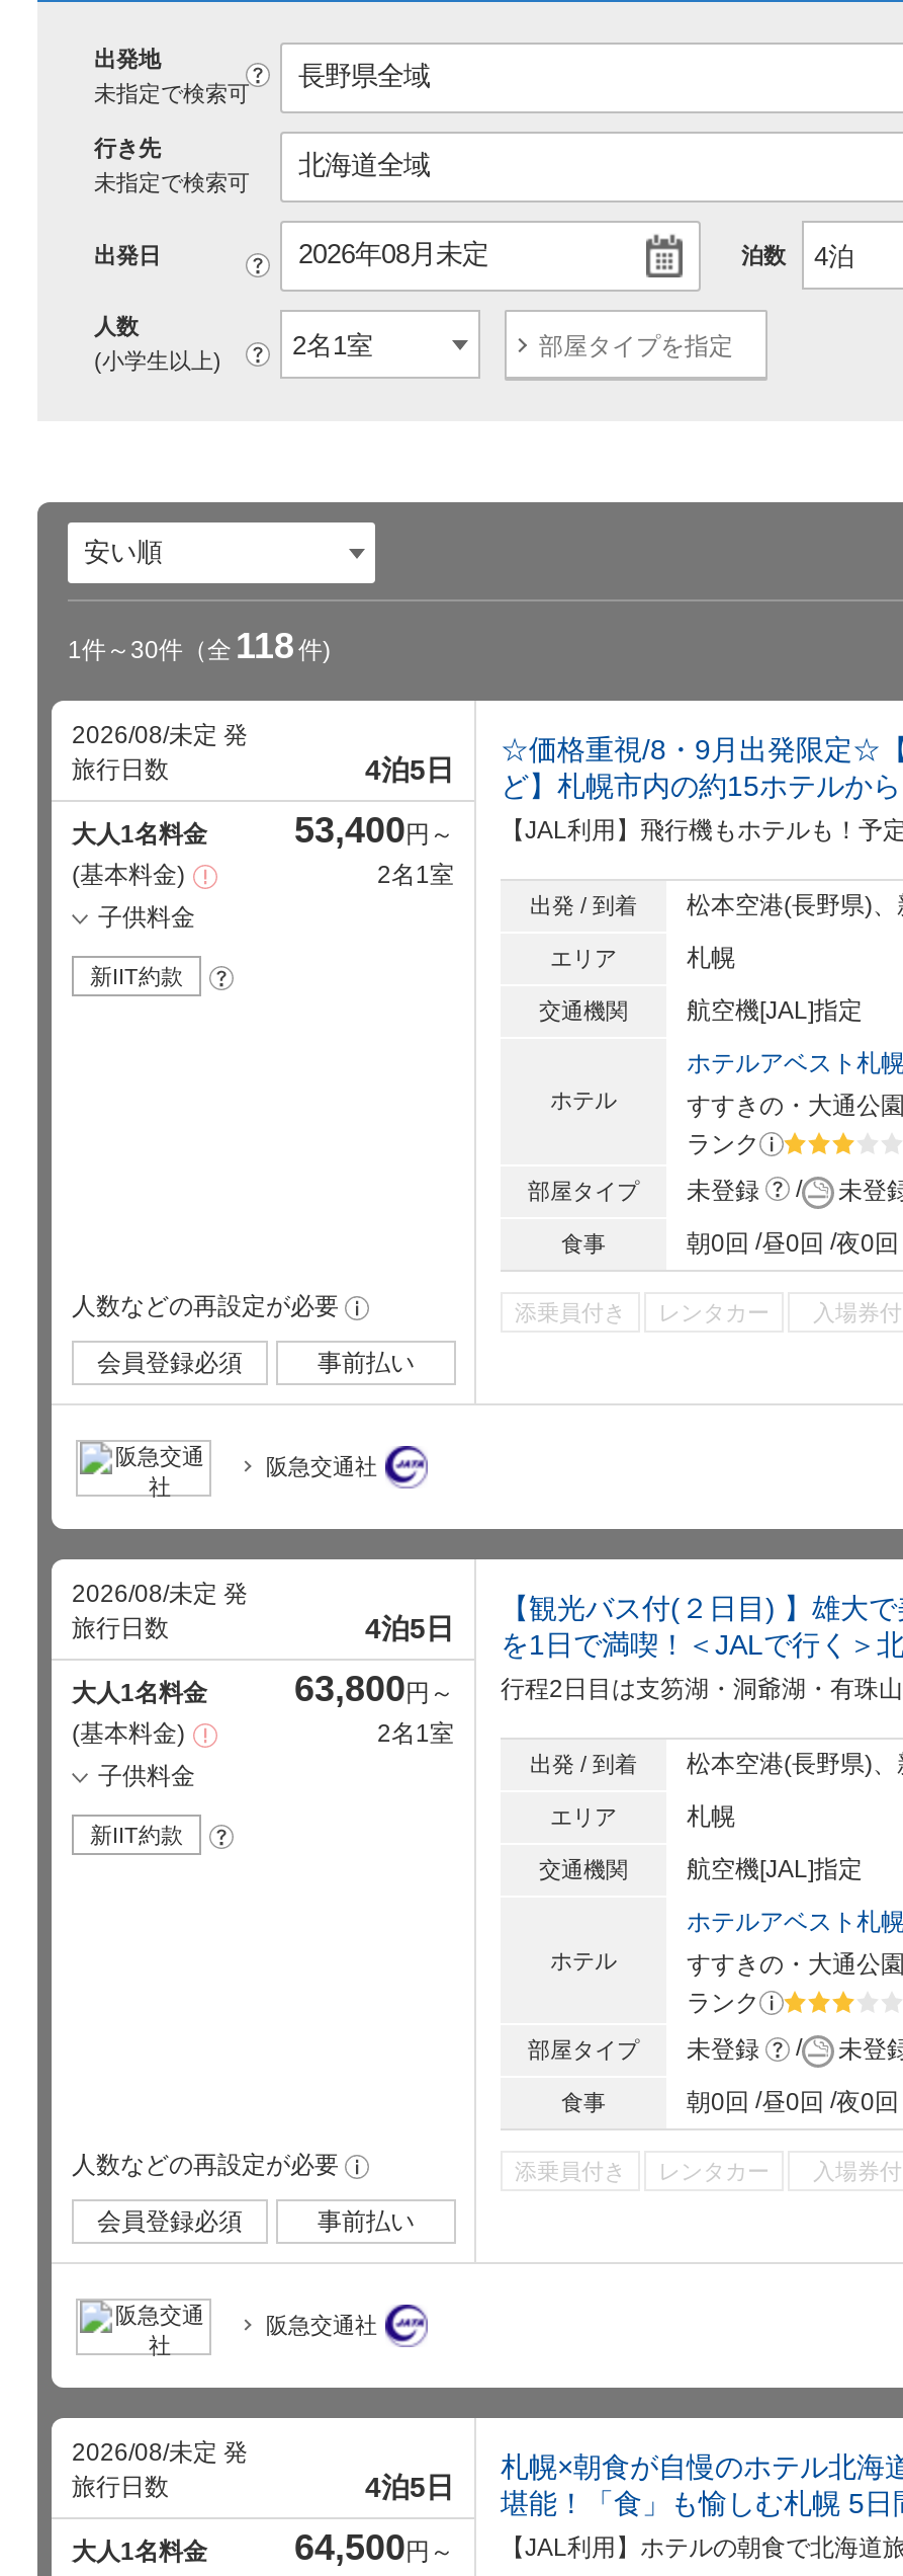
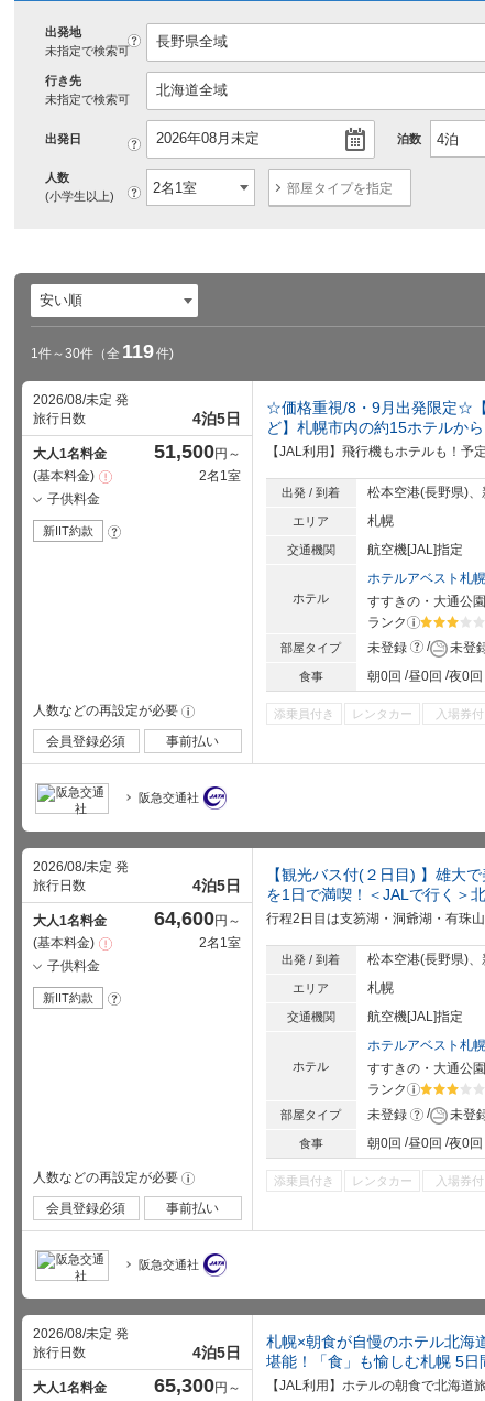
- 1件～30件（全 118 件)
+ 1件～30件（全 119 件)

- 53,400円～
+ 51,500円～

- 63,800円～
+ 64,600円～

- 64,500円～
+ 65,300円～
